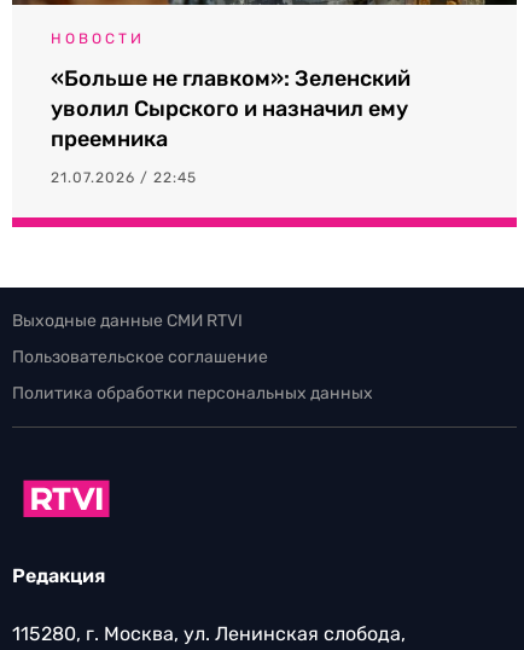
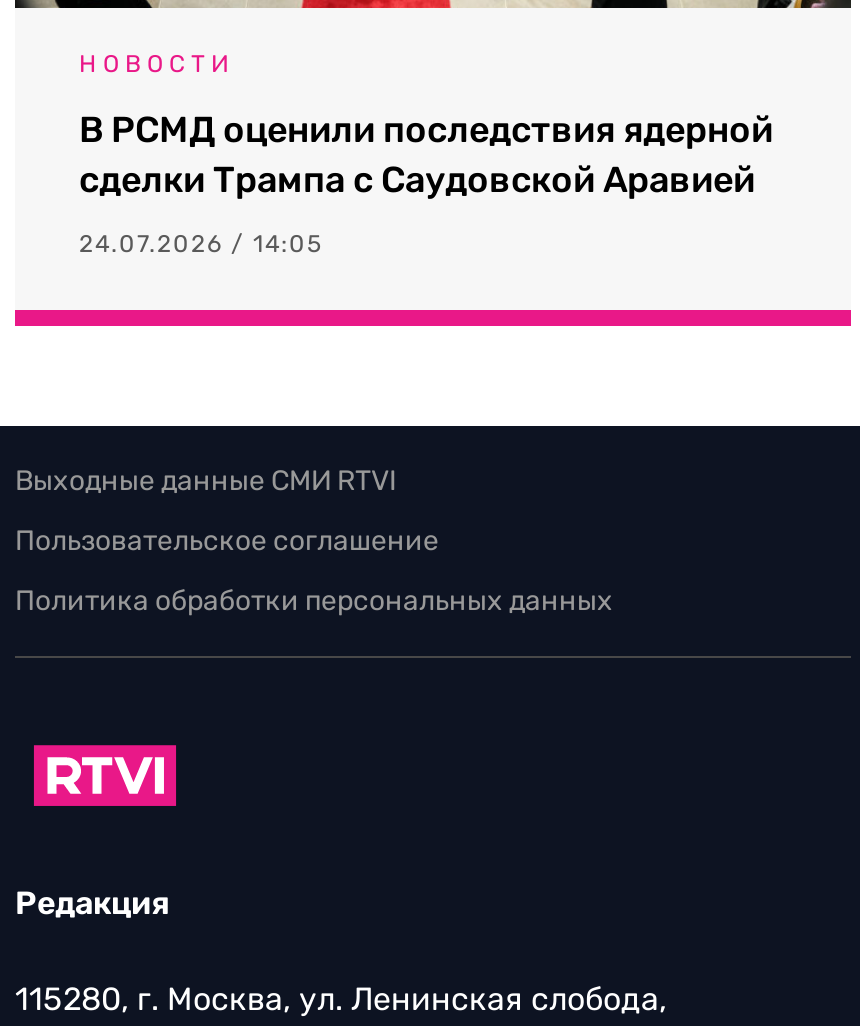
- «Больше не главком»: Зеленский
- уволил Сырского и назначил ему
- преемника
+ В РСМД оценили последствия ядерной
+ сделки Трампа с Саудовской Аравией

- 21.07.2026 / 22:45
+ 24.07.2026 / 14:05
